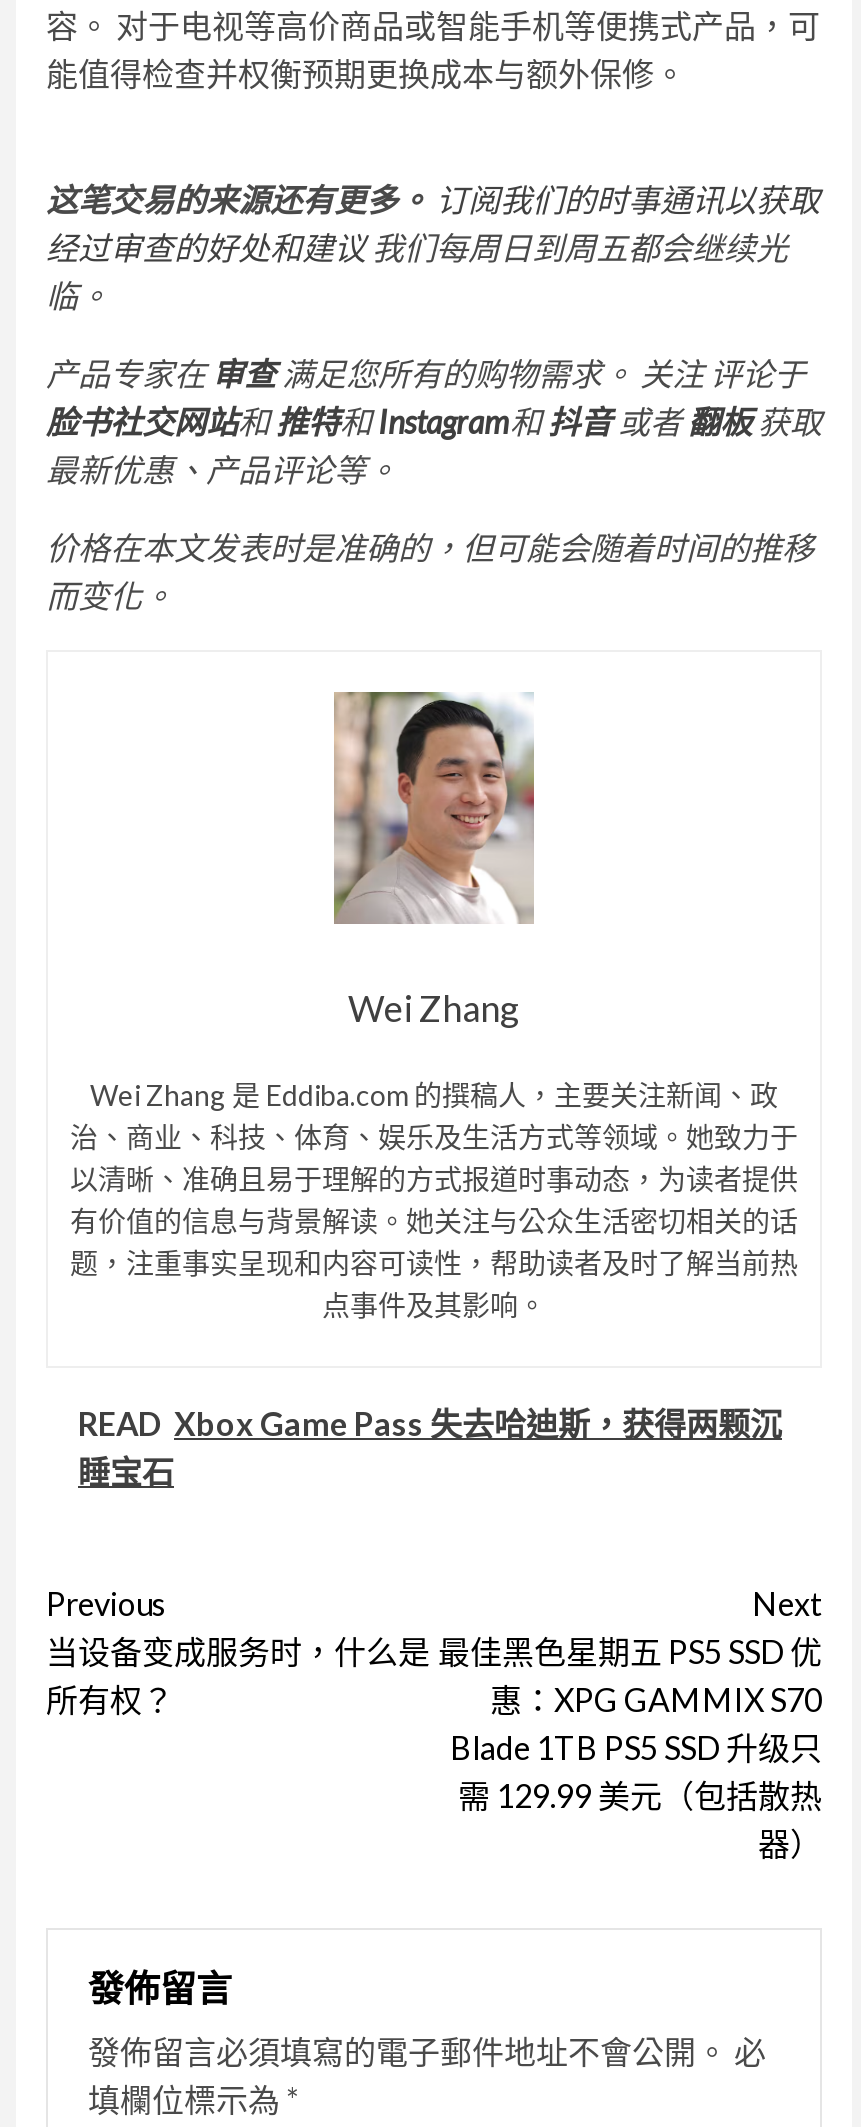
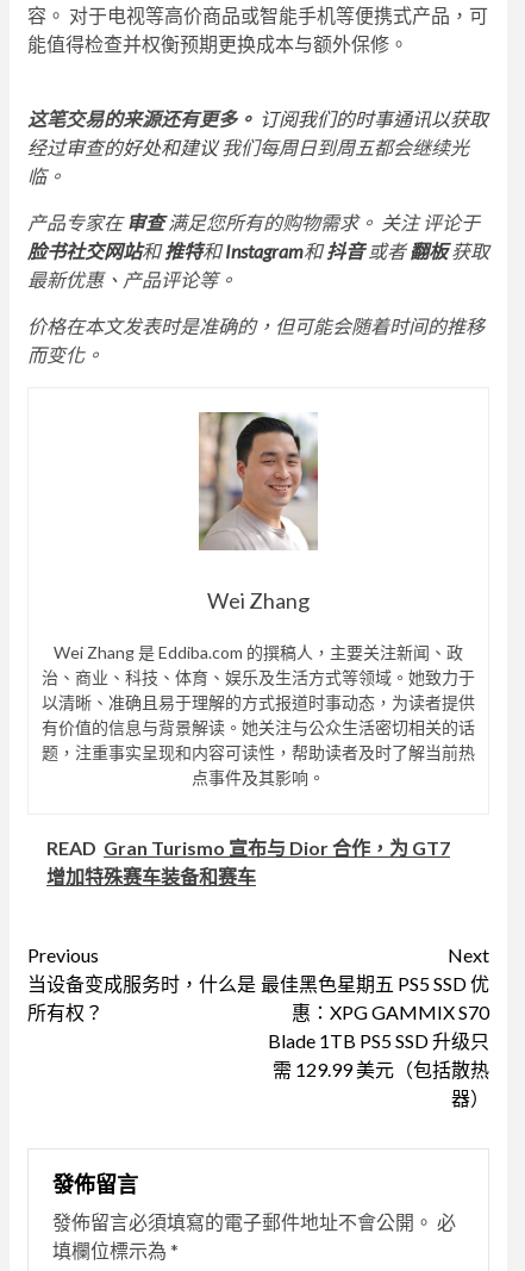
- READ Xbox Game Pass 失去哈迪斯，获得两颗沉
- 睡宝石
+ READ Gran Turismo 宣布与 Dior 合作，为 GT7
+ 增加特殊赛车装备和赛车
